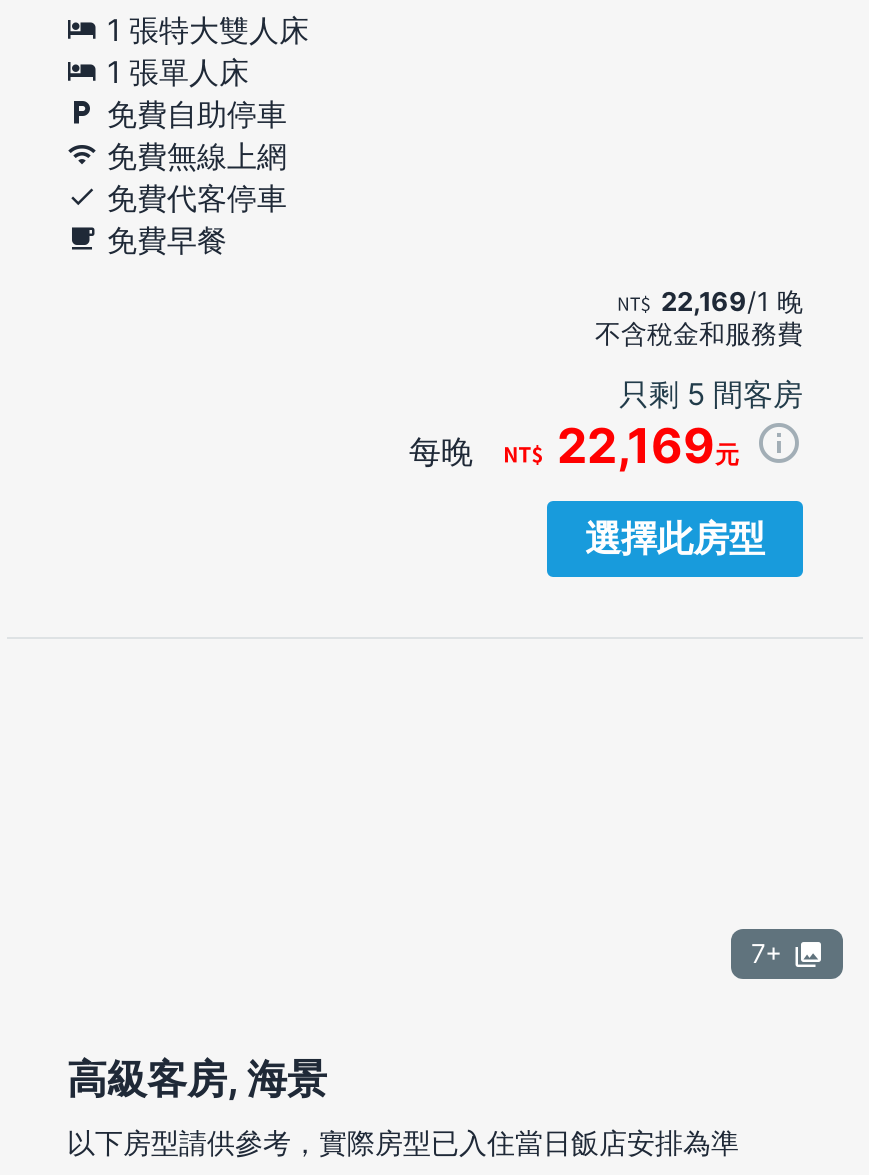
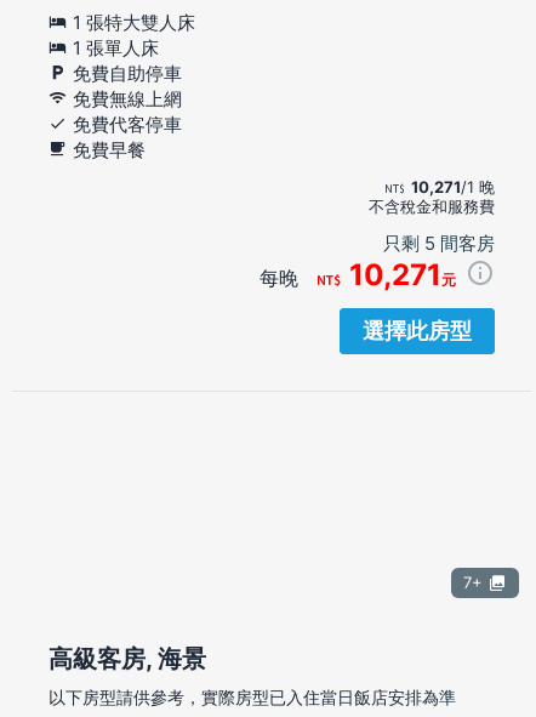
- 22,169/1 晚
+ 10,271/1 晚

- 22,169元
+ 10,271元
